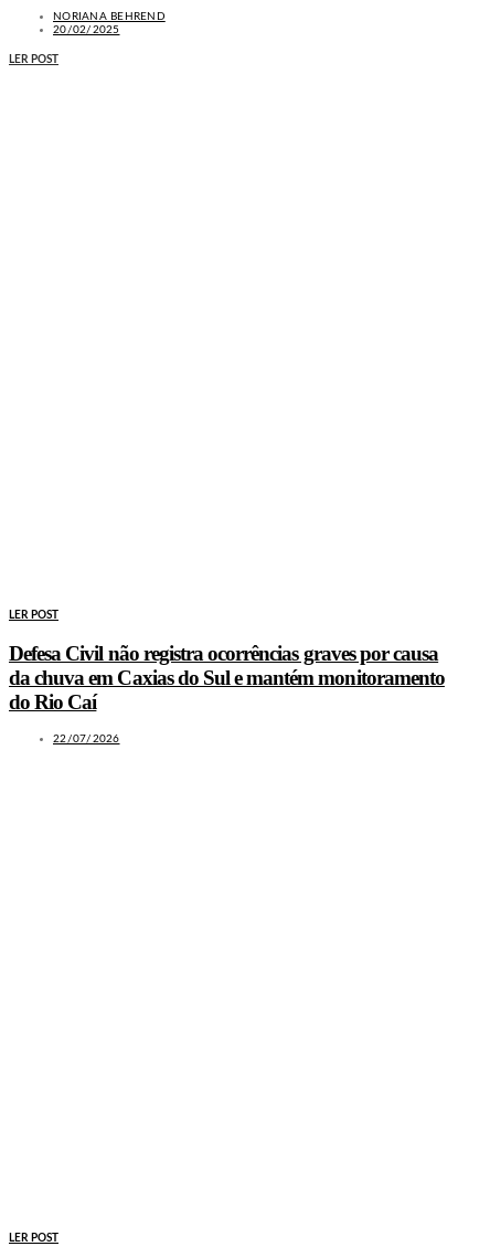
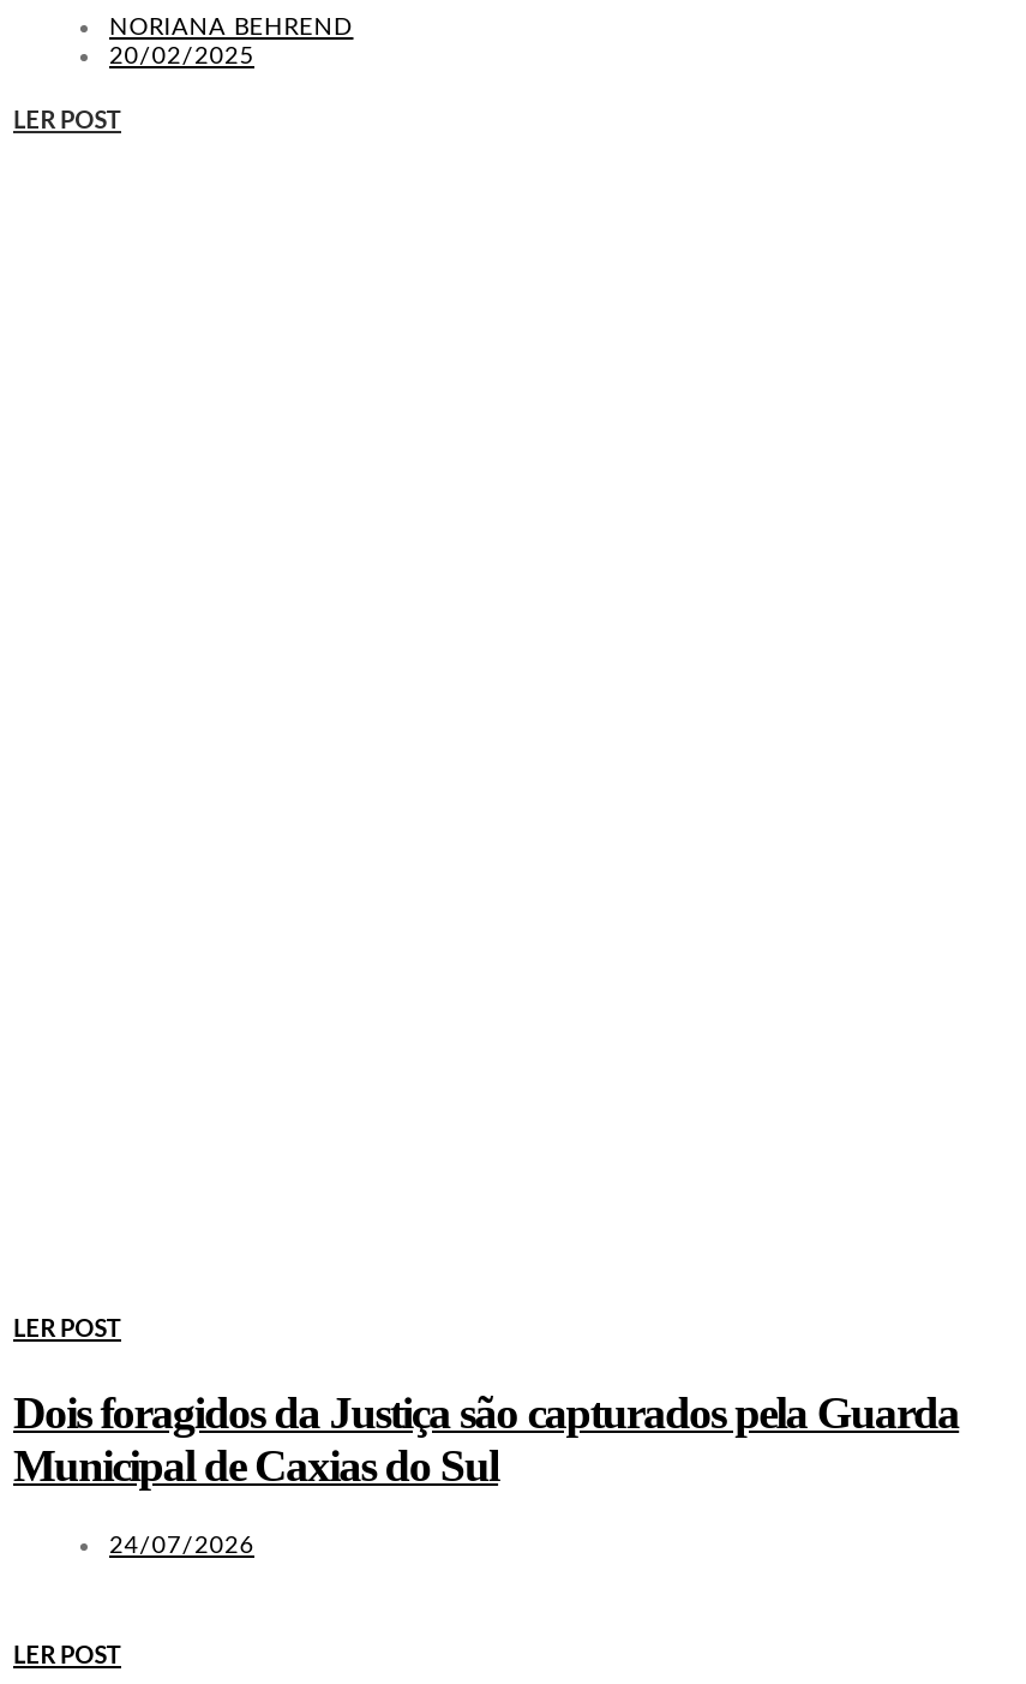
- Defesa Civil não registra ocorrências graves por causa
- da chuva em Caxias do Sul e mantém monitoramento
- do Rio Caí
+ Dois foragidos da Justiça são capturados pela Guarda
+ Municipal de Caxias do Sul

- 22/07/2026
+ 24/07/2026
